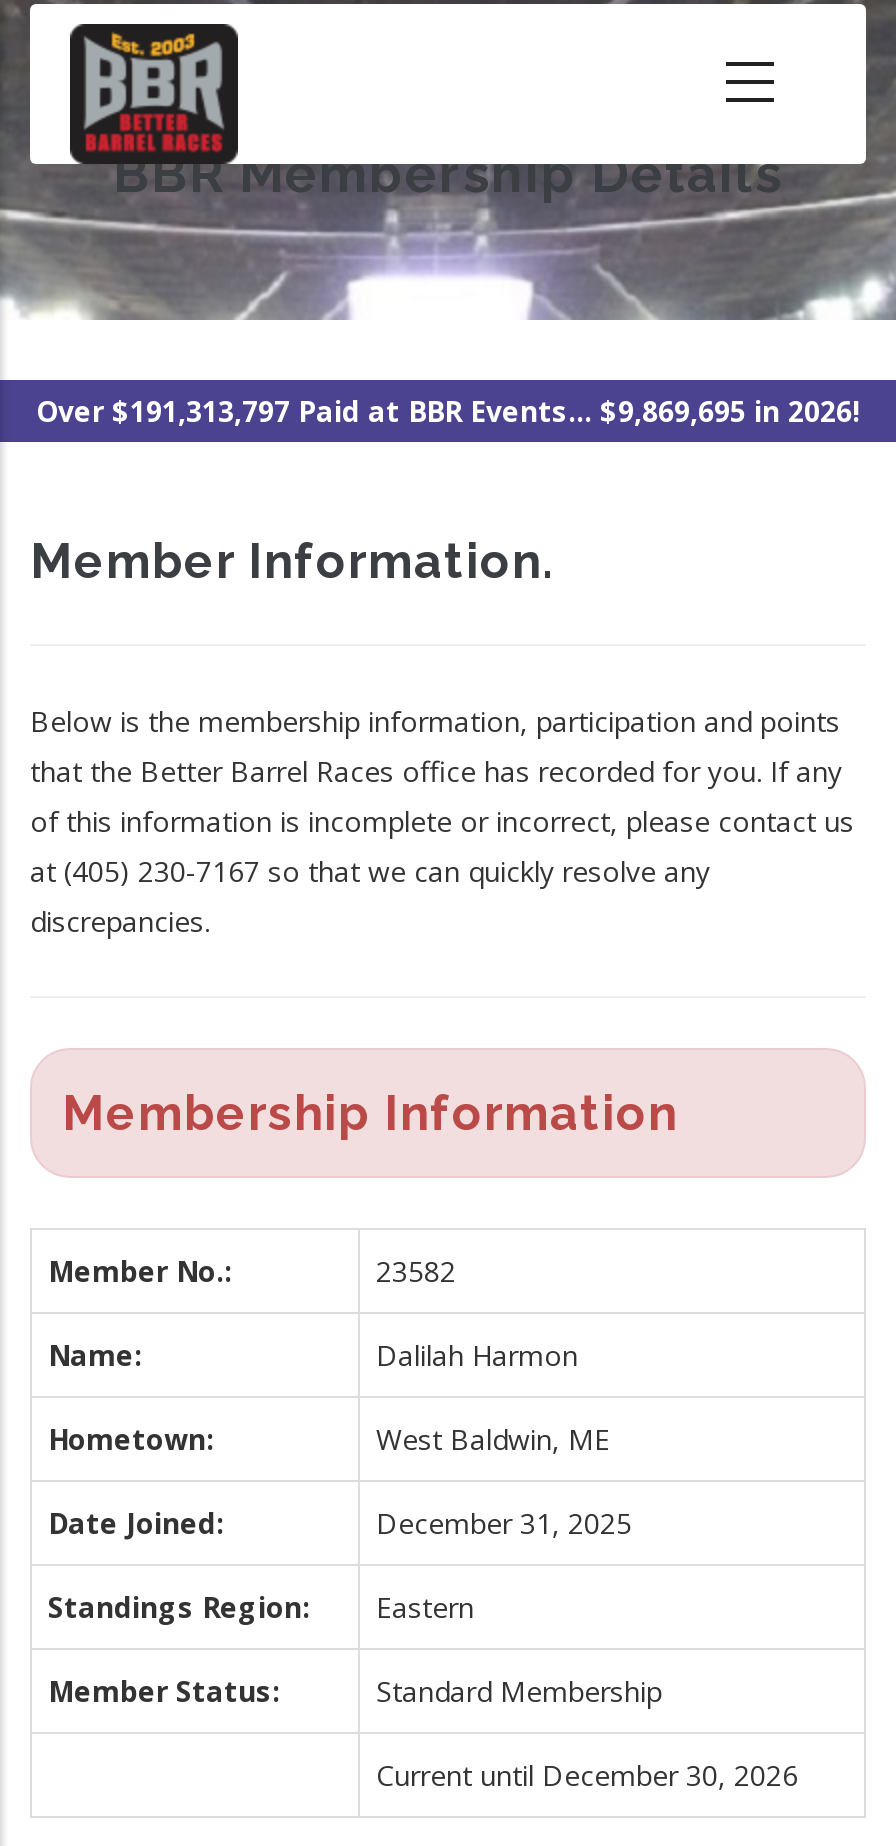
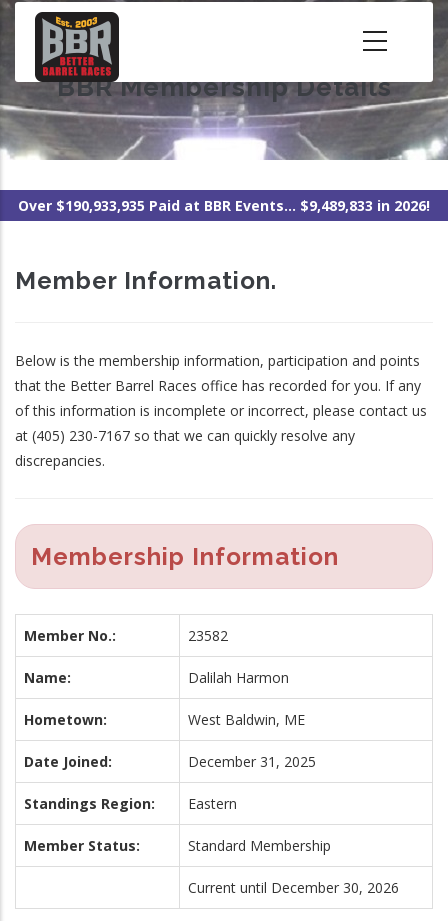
- Over $191,313,797 Paid at BBR Events... $9,869,695 in 2026!
+ Over $190,933,935 Paid at BBR Events... $9,489,833 in 2026!
